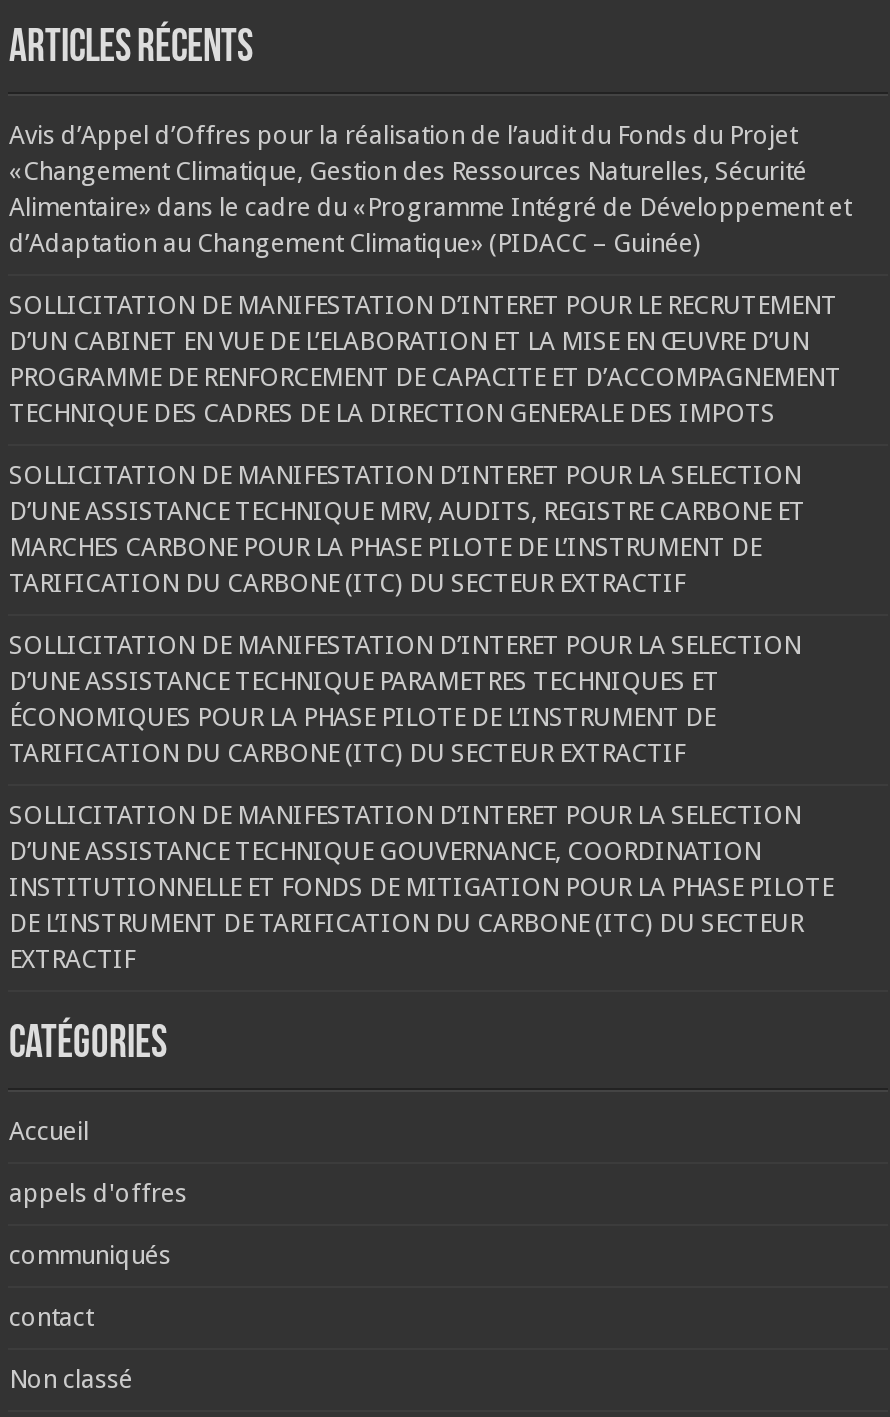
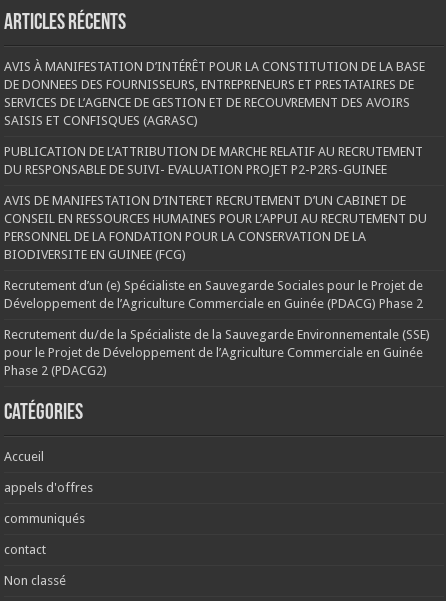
- Avis d’Appel d’Offres pour la réalisation de l’audit du Fonds du Projet
- «Changement Climatique, Gestion des Ressources Naturelles, Sécurité
- Alimentaire» dans le cadre du «Programme Intégré de Développement et
- d’Adaptation au Changement Climatique» (PIDACC – Guinée)
+ AVIS À MANIFESTATION D’INTÉRÊT POUR LA CONSTITUTION DE LA BASE
+ DE DONNEES DES FOURNISSEURS, ENTREPRENEURS ET PRESTATAIRES DE
+ SERVICES DE L’AGENCE DE GESTION ET DE RECOUVREMENT DES AVOIRS
+ SAISIS ET CONFISQUES (AGRASC)

- SOLLICITATION DE MANIFESTATION D’INTERET POUR LE RECRUTEMENT
- D’UN CABINET EN VUE DE L’ELABORATION ET LA MISE EN ŒUVRE D’UN
- PROGRAMME DE RENFORCEMENT DE CAPACITE ET D’ACCOMPAGNEMENT
- TECHNIQUE DES CADRES DE LA DIRECTION GENERALE DES IMPOTS
+ PUBLICATION DE L’ATTRIBUTION DE MARCHE RELATIF AU RECRUTEMENT
+ DU RESPONSABLE DE SUIVI- EVALUATION PROJET P2-P2RS-GUINEE

- SOLLICITATION DE MANIFESTATION D’INTERET POUR LA SELECTION
- D’UNE ASSISTANCE TECHNIQUE MRV, AUDITS, REGISTRE CARBONE ET
- MARCHES CARBONE POUR LA PHASE PILOTE DE L’INSTRUMENT DE
- TARIFICATION DU CARBONE (ITC) DU SECTEUR EXTRACTIF
+ AVIS DE MANIFESTATION D’INTERET RECRUTEMENT D’UN CABINET DE
+ CONSEIL EN RESSOURCES HUMAINES POUR L’APPUI AU RECRUTEMENT DU
+ PERSONNEL DE LA FONDATION POUR LA CONSERVATION DE LA
+ BIODIVERSITE EN GUINEE (FCG)

- SOLLICITATION DE MANIFESTATION D’INTERET POUR LA SELECTION
- D’UNE ASSISTANCE TECHNIQUE PARAMETRES TECHNIQUES ET
- ÉCONOMIQUES POUR LA PHASE PILOTE DE L’INSTRUMENT DE
- TARIFICATION DU CARBONE (ITC) DU SECTEUR EXTRACTIF
+ Recrutement d’un (e) Spécialiste en Sauvegarde Sociales pour le Projet de
+ Développement de l’Agriculture Commerciale en Guinée (PDACG) Phase 2

- SOLLICITATION DE MANIFESTATION D’INTERET POUR LA SELECTION
- D’UNE ASSISTANCE TECHNIQUE GOUVERNANCE, COORDINATION
- INSTITUTIONNELLE ET FONDS DE MITIGATION POUR LA PHASE PILOTE
- DE L’INSTRUMENT DE TARIFICATION DU CARBONE (ITC) DU SECTEUR
- EXTRACTIF
+ Recrutement du/de la Spécialiste de la Sauvegarde Environnementale (SSE)
+ pour le Projet de Développement de l’Agriculture Commerciale en Guinée
+ Phase 2 (PDACG2)
